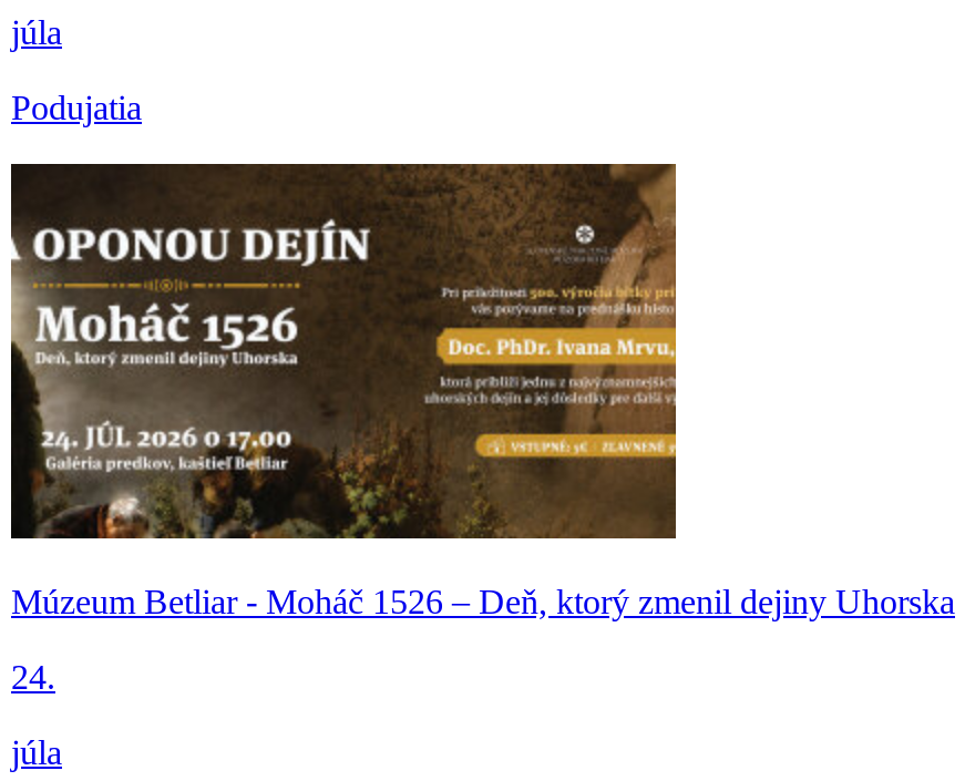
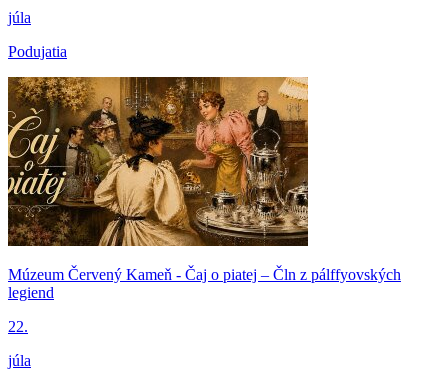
- [image]
- Múzeum Betliar - Moháč 1526 – Deň, ktorý zmenil dejiny Uhorska
+ [image]
+ Múzeum Červený Kameň - Čaj o piatej – Čln z pálffyovských
+ legiend

- 24.
+ 22.
